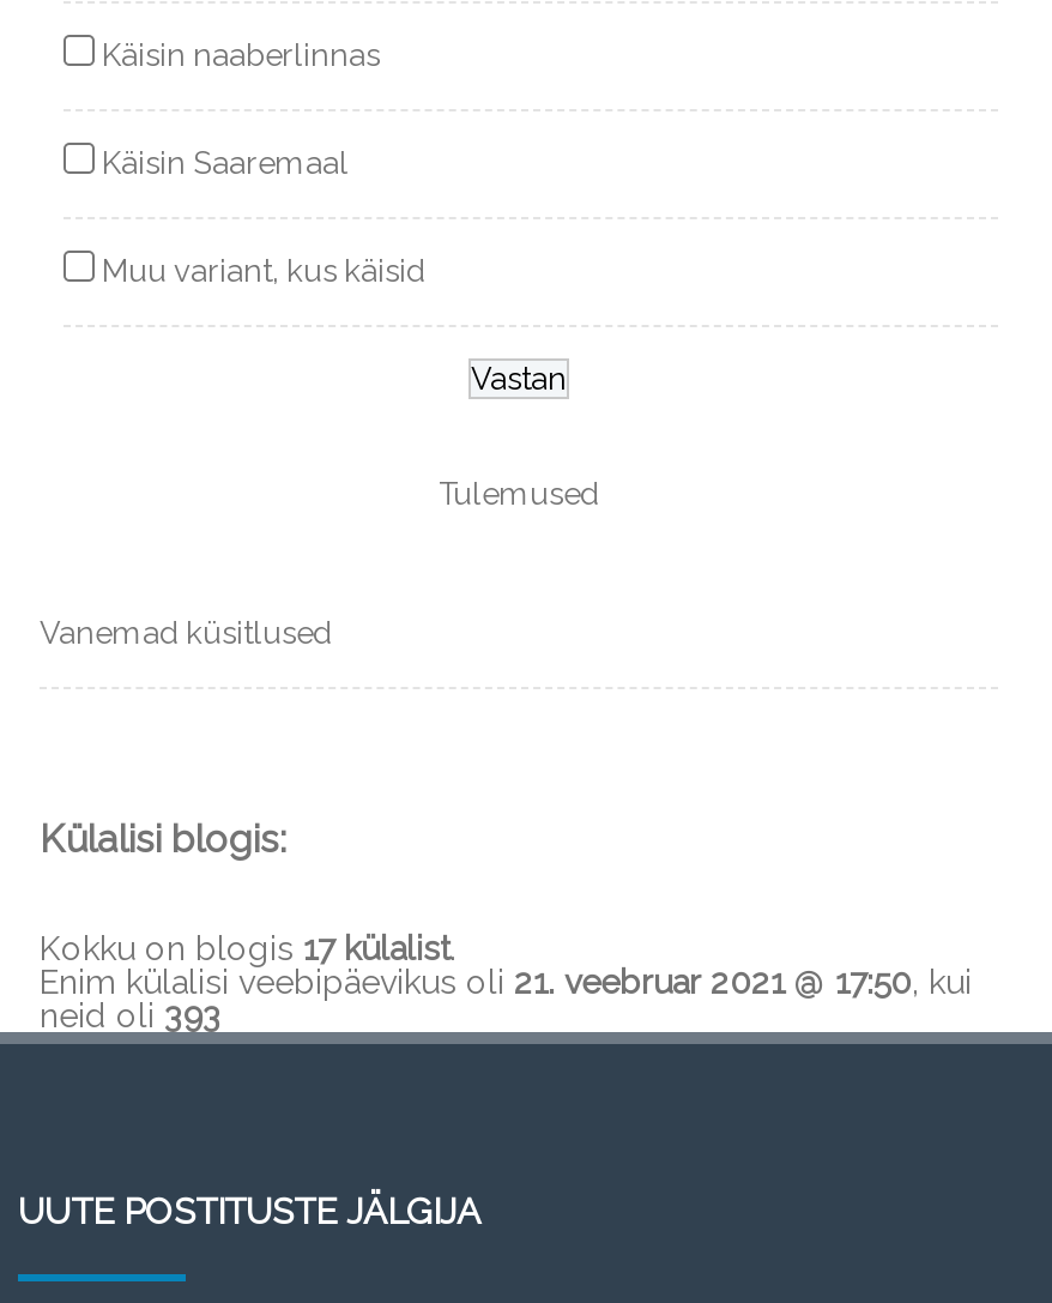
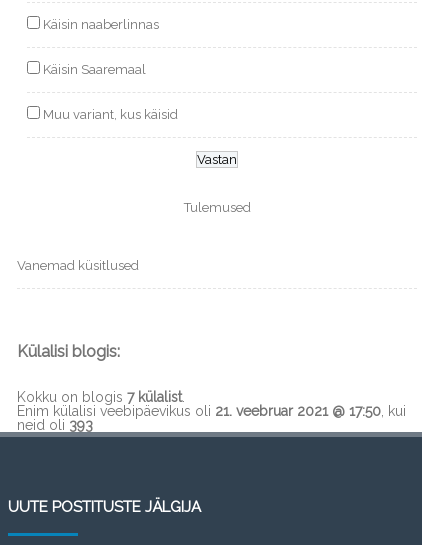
- Kokku on blogis 17 külalist.
+ Kokku on blogis 7 külalist.
